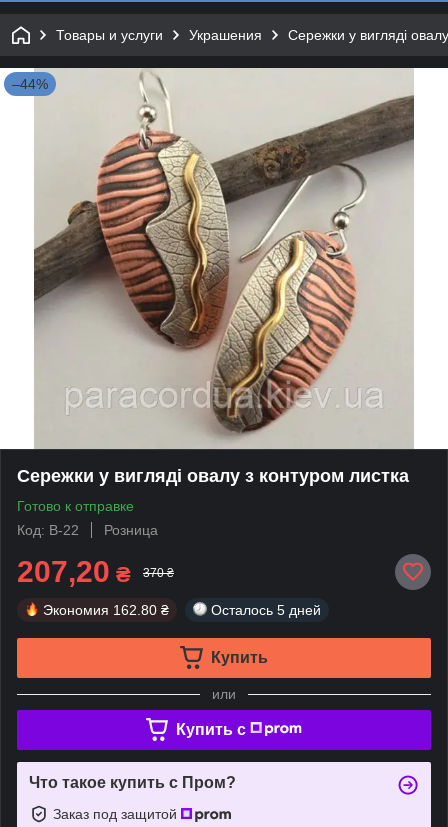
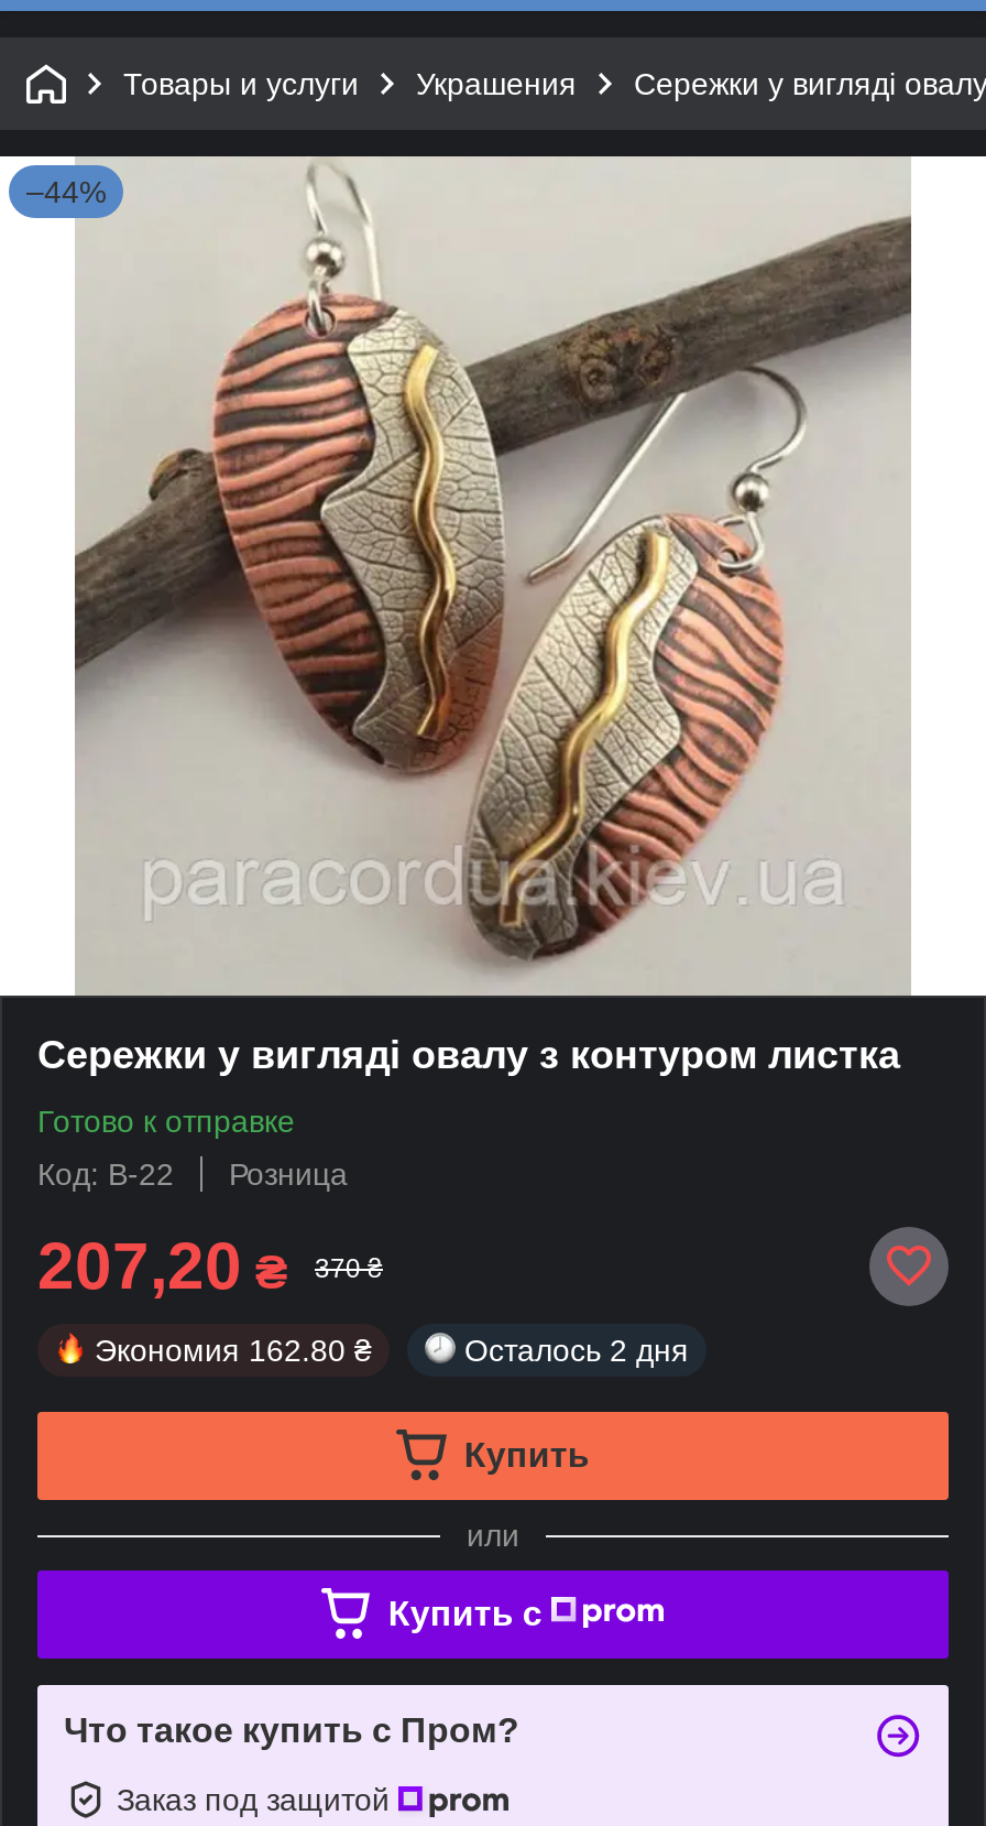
- Осталось 5 дней
+ Осталось 2 дня
